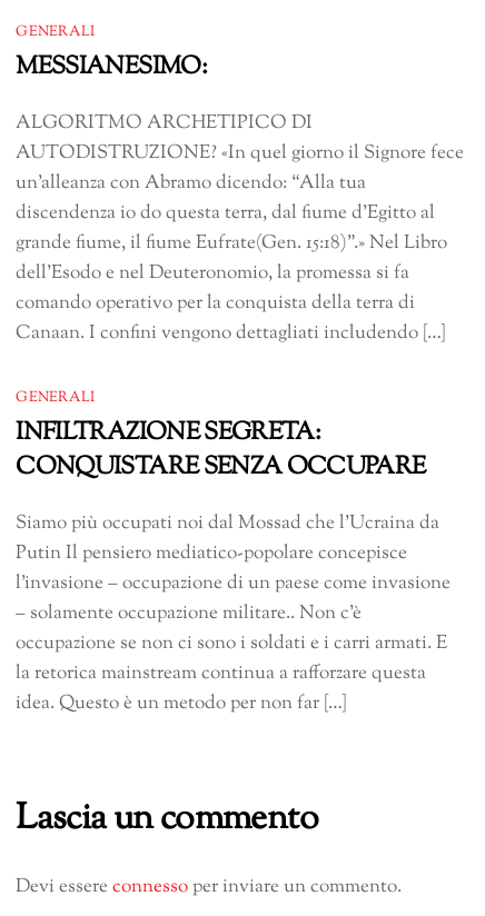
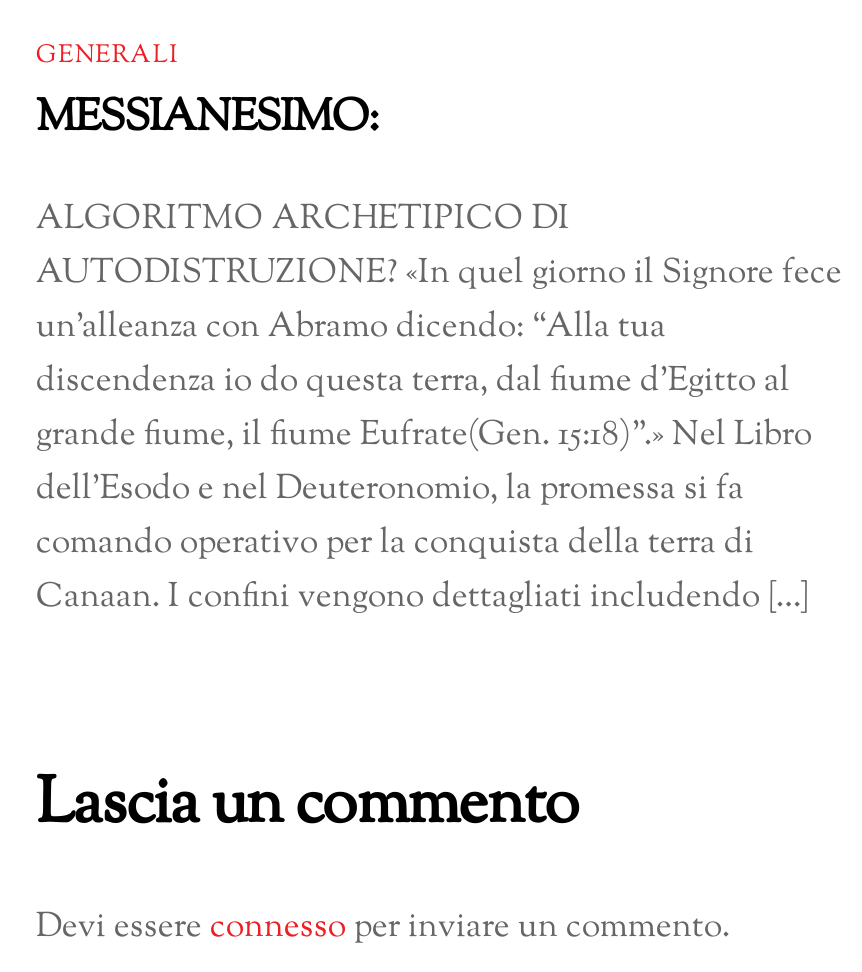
- GENERALI
- INFILTRAZIONE SEGRETA:
- CONQUISTARE SENZA OCCUPARE
- Siamo più occupati noi dal Mossad che l’Ucraina da
- Putin Il pensiero mediatico-popolare concepisce
- l’invasione – occupazione di un paese come invasione
- – solamente occupazione militare.. Non c’è
- occupazione se non ci sono i soldati e i carri armati. E
- la retorica mainstream continua a rafforzare questa
- idea. Questo è un metodo per non far […]
